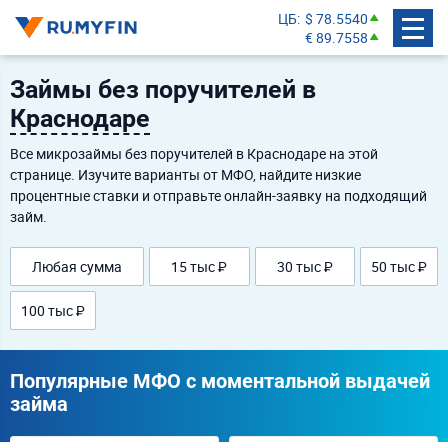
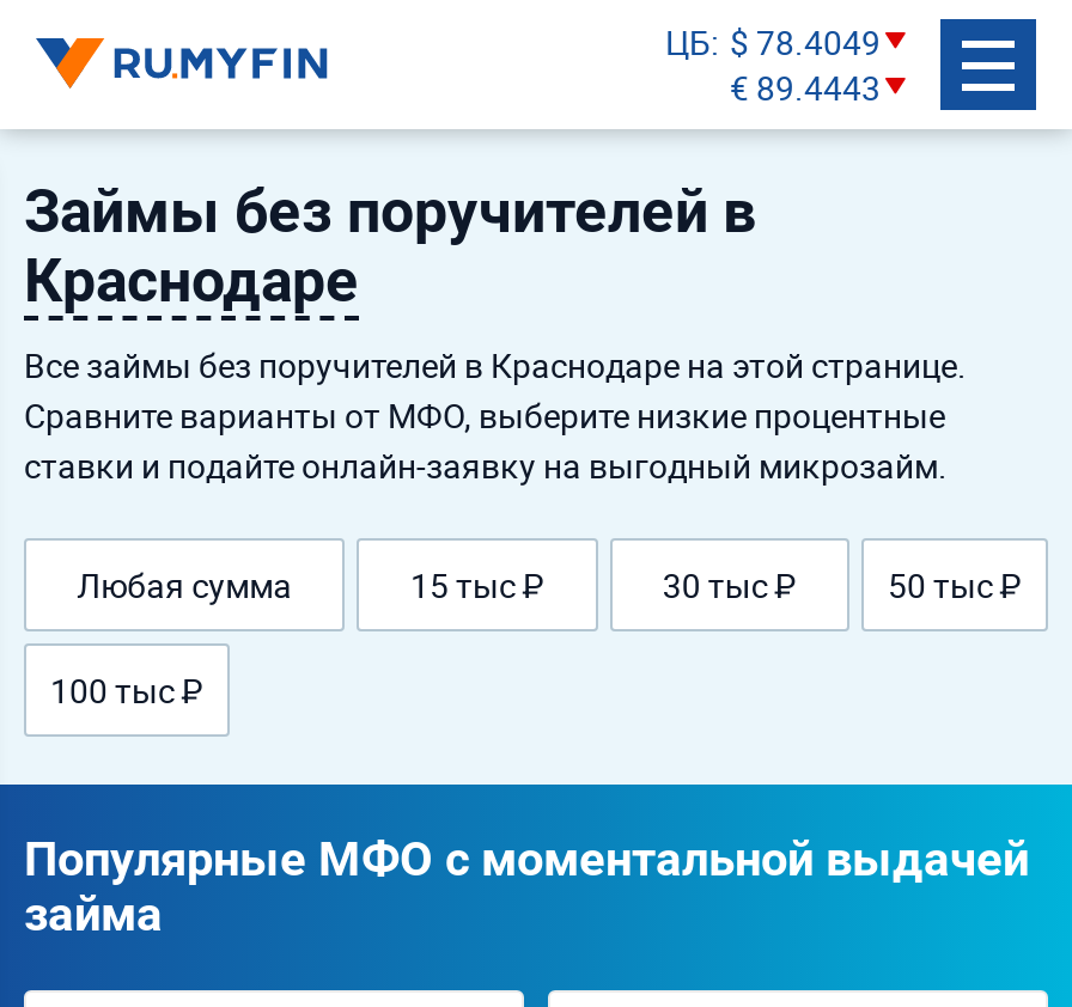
- ЦБ $ 78.5540
+ ЦБ $ 78.4049

- € 89.7558
+ € 89.4443

- Все микрозаймы без поручителей в Краснодаре на этой
- странице. Изучите варианты от МФО, найдите низкие
- процентные ставки и отправьте онлайн-заявку на подходящий
- займ.
+ Все займы без поручителей в Краснодаре на этой странице.
+ Сравните варианты от МФО, выберите низкие процентные
+ ставки и подайте онлайн-заявку на выгодный микрозайм.
